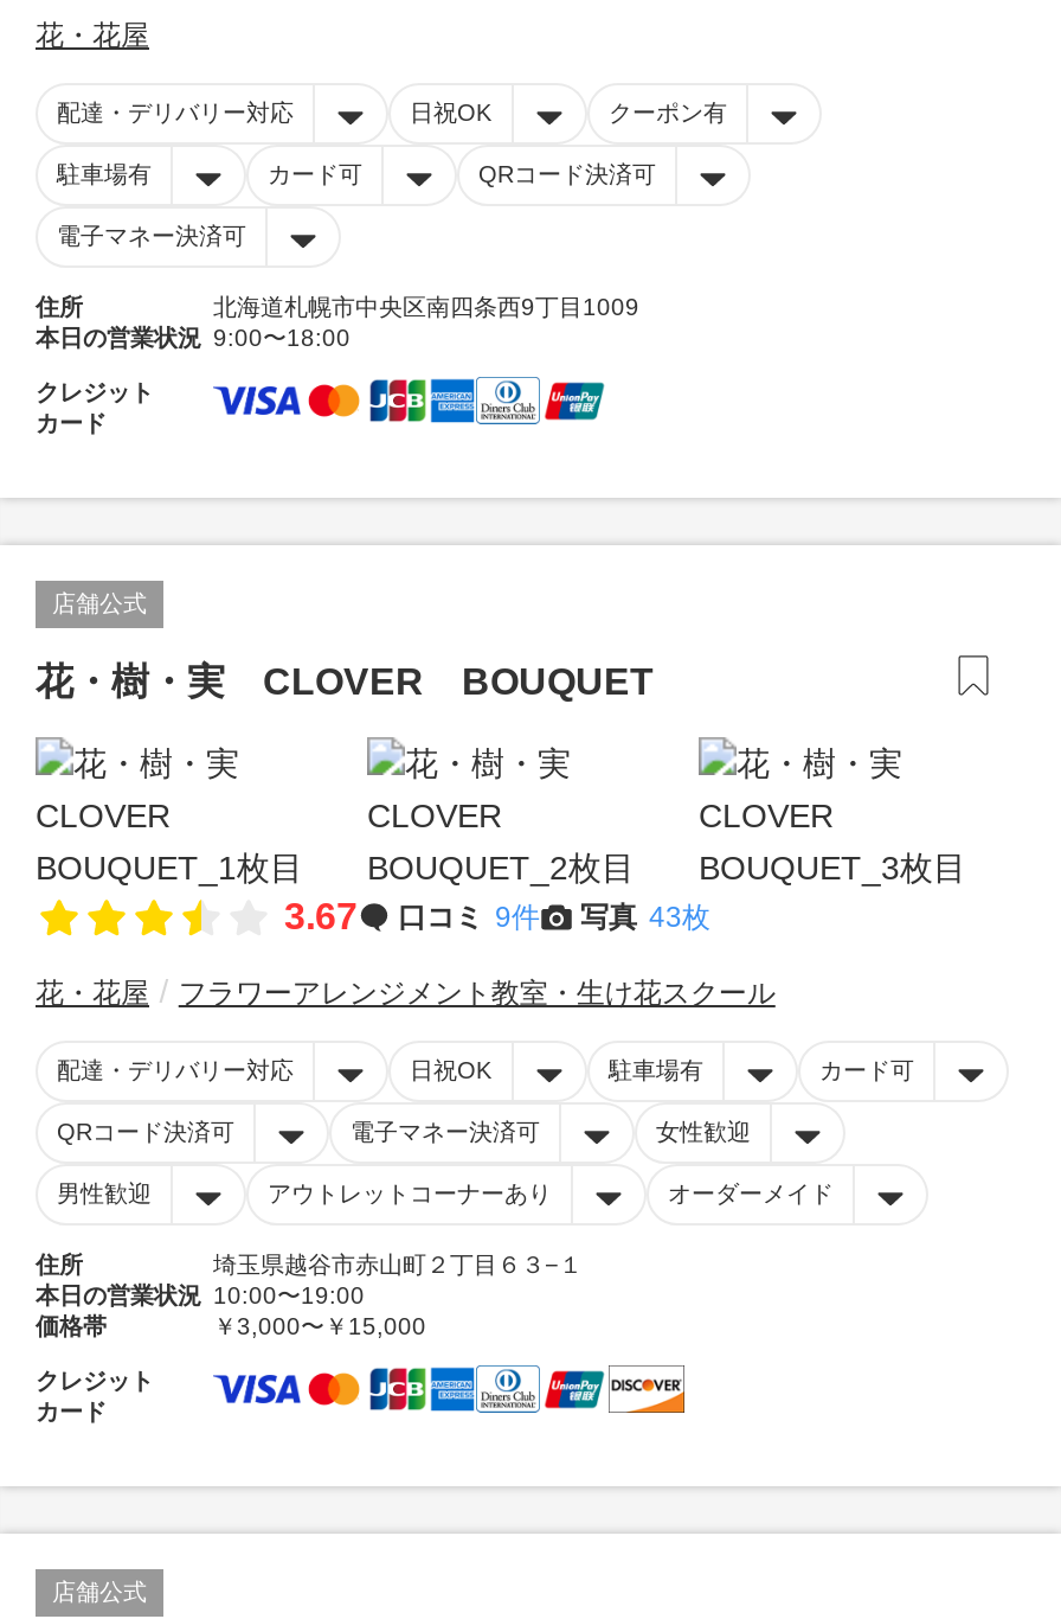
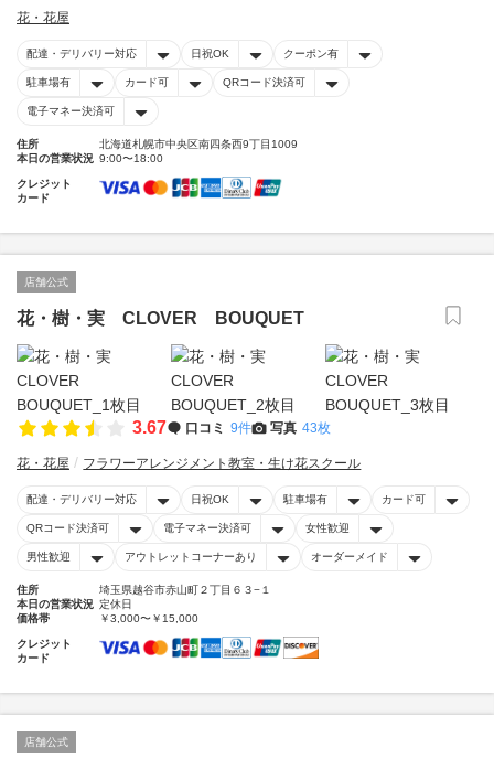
- 本日の営業状況 10:00〜19:00
+ 本日の営業状況 定休日
